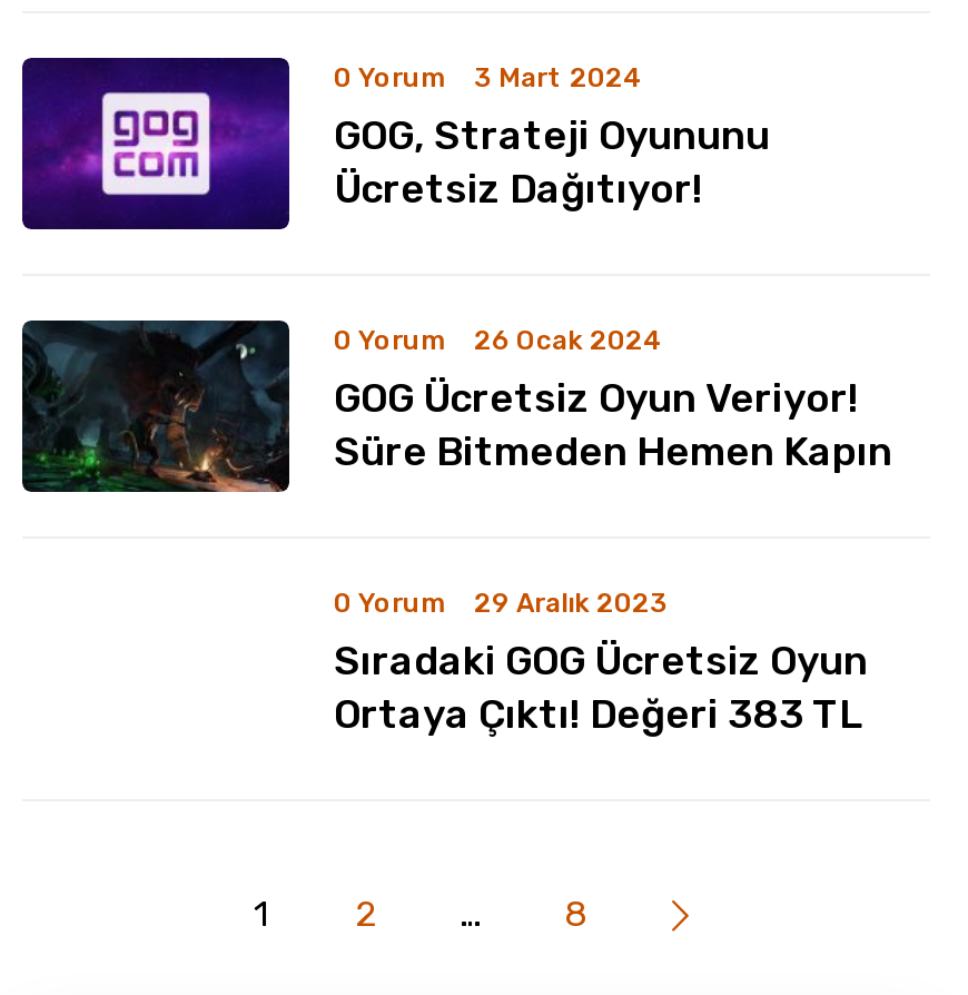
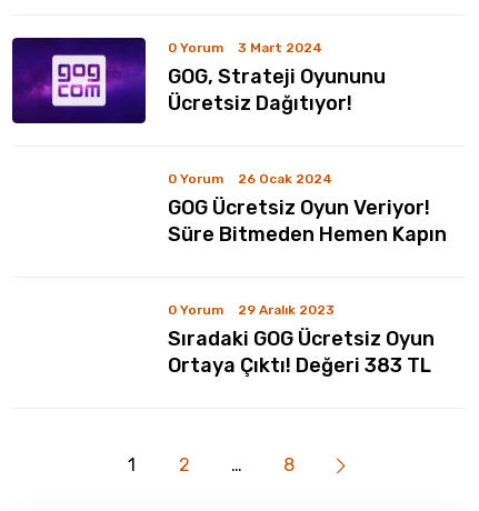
- [image]
